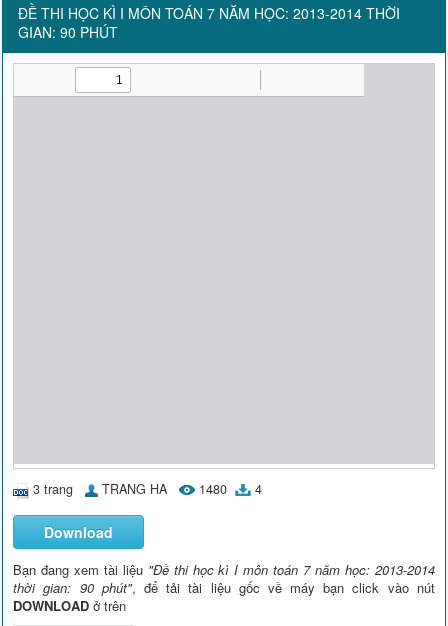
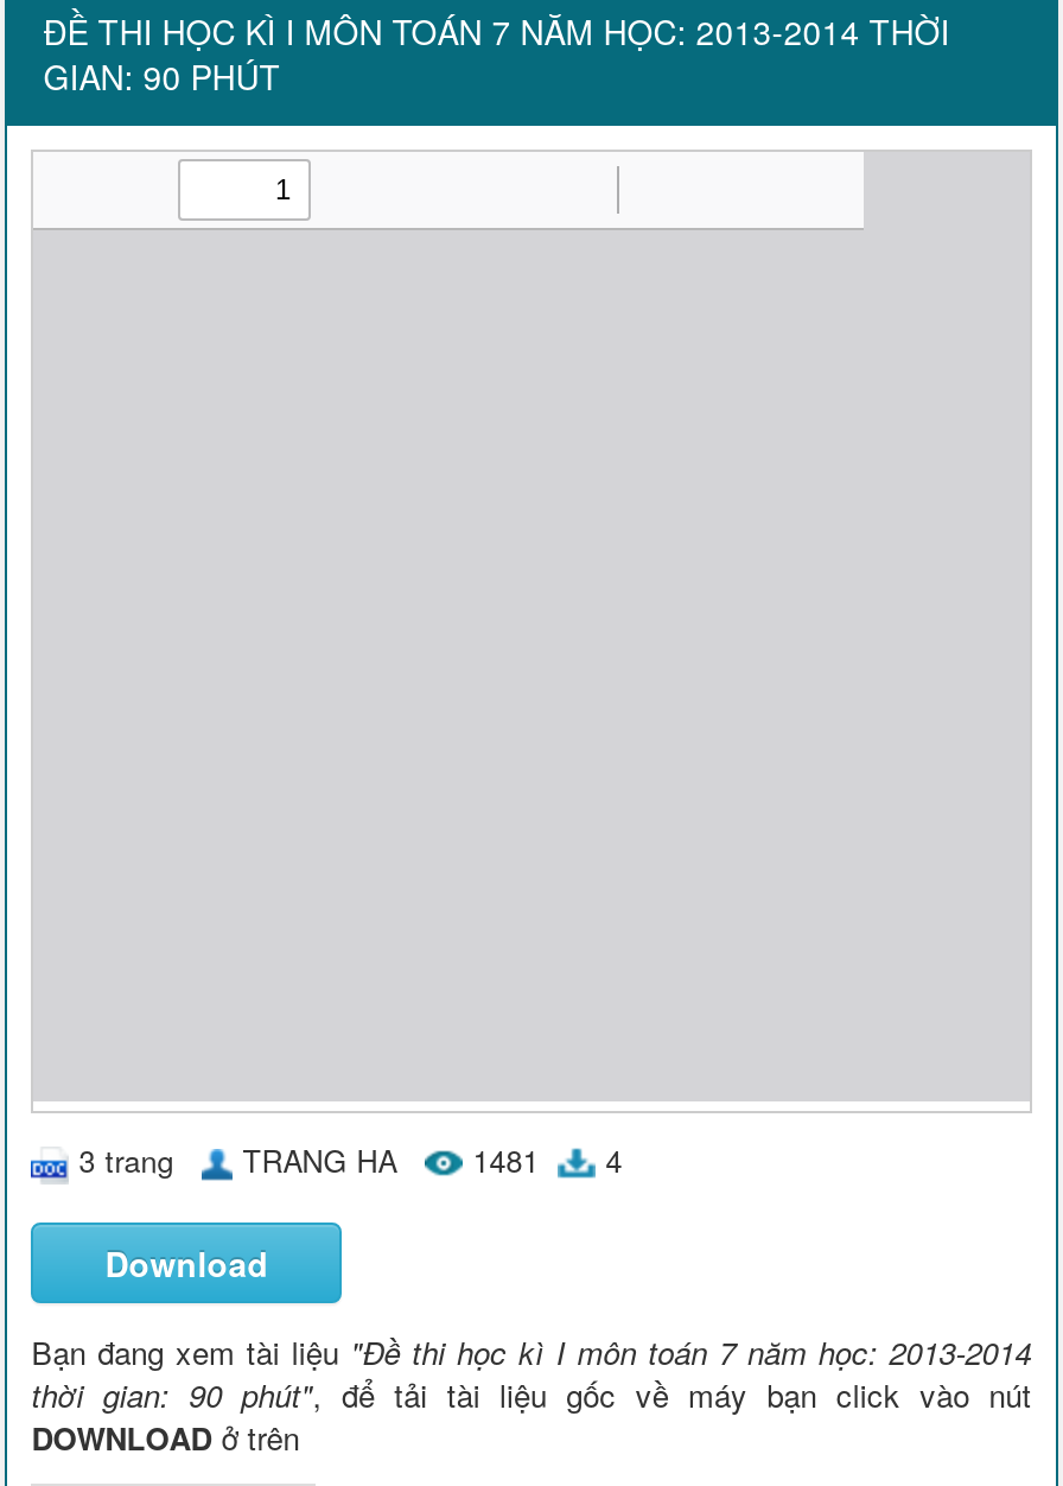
- 3 trang TRANG HA 1480 4
+ 3 trang TRANG HA 1481 4
